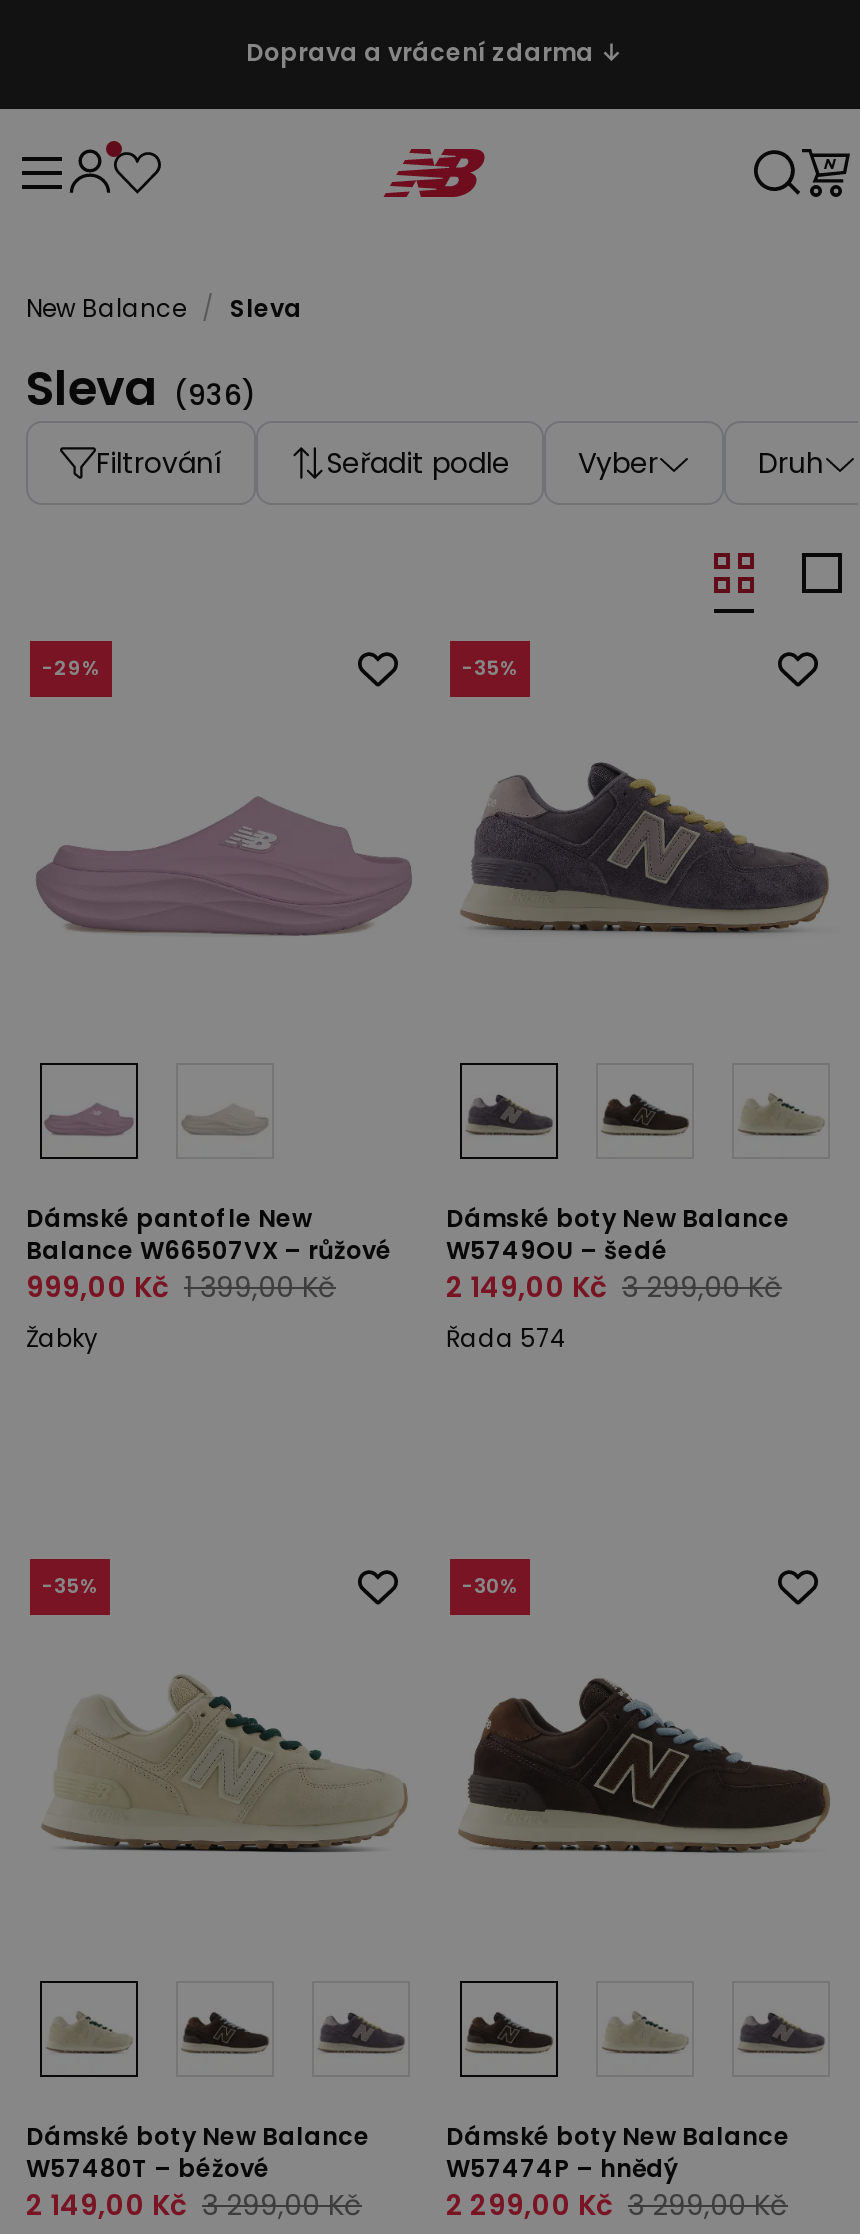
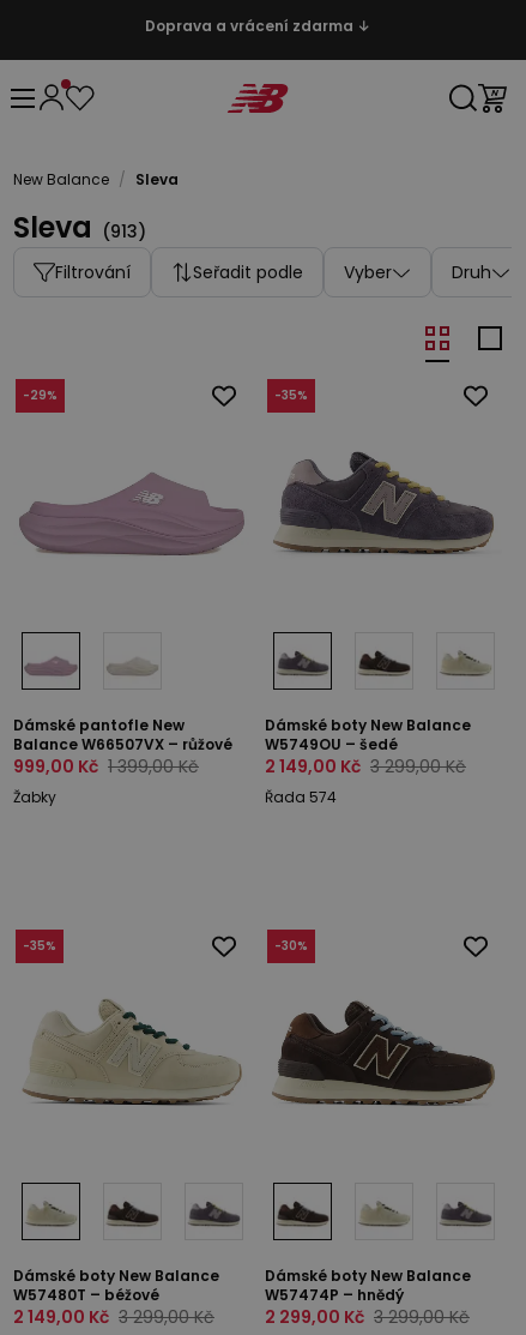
- Sleva (936)
+ Sleva (913)
